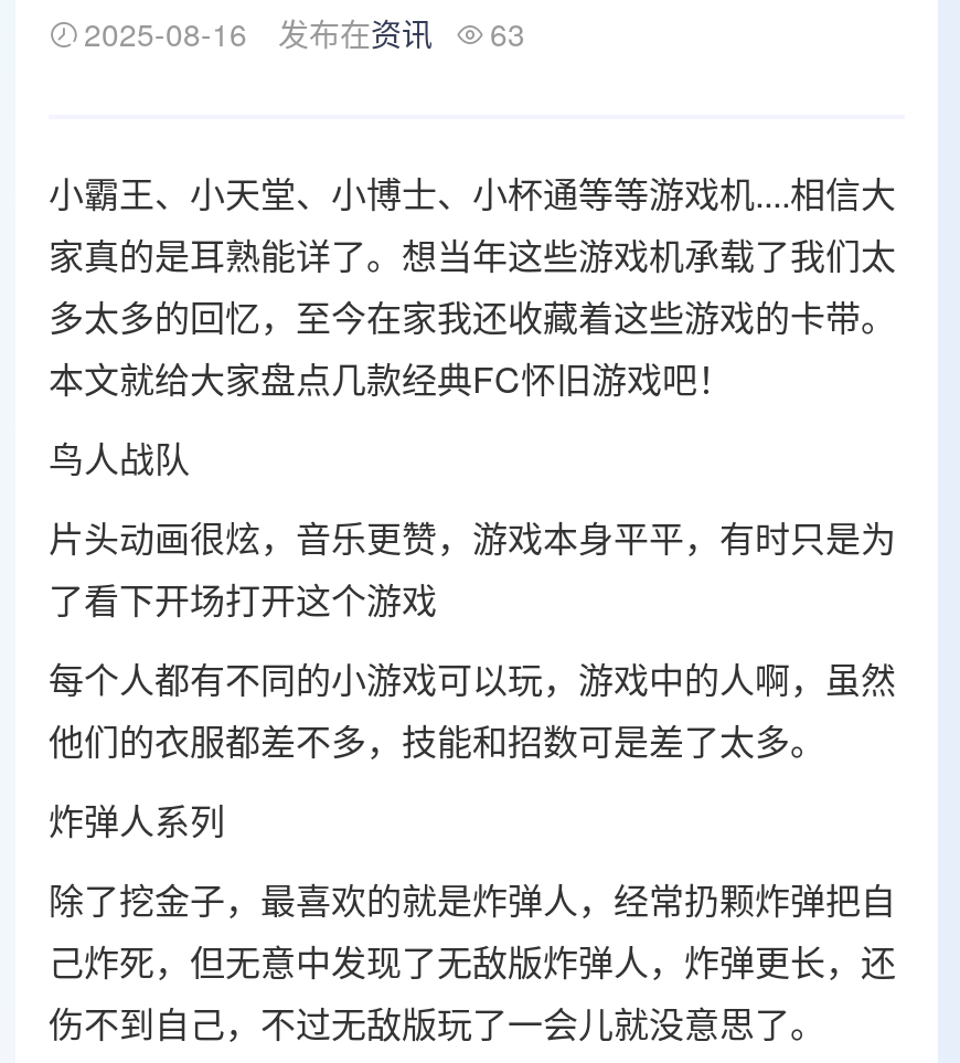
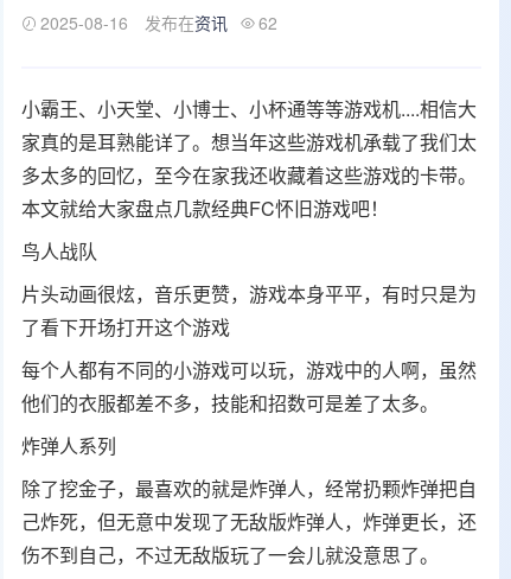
- 2025-08-16 发布在资讯 63
+ 2025-08-16 发布在资讯 62
